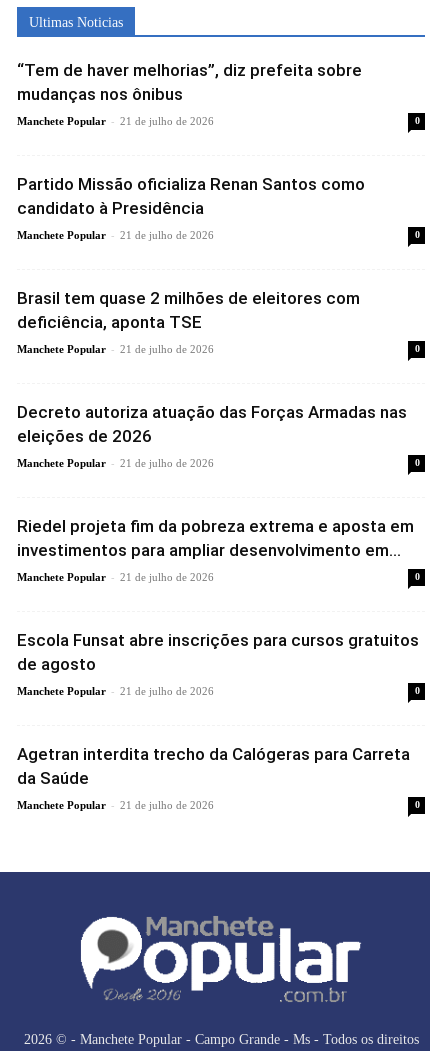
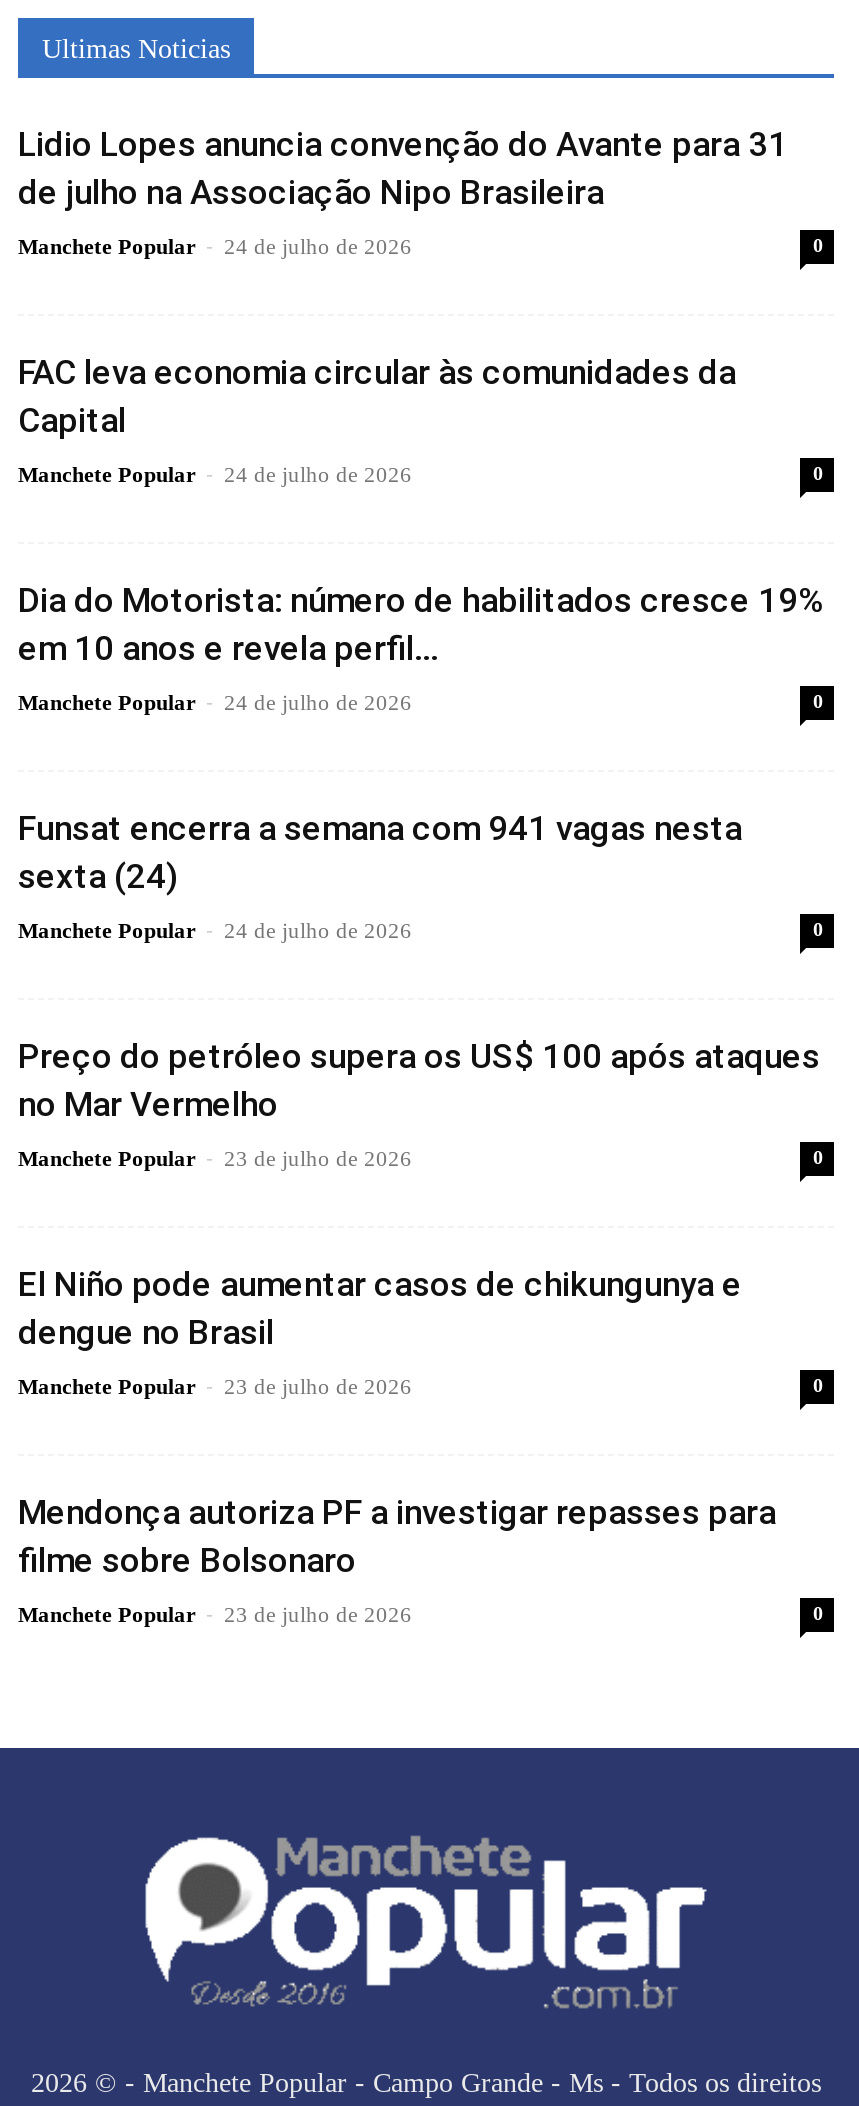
- “Tem de haver melhorias”, diz prefeita sobre
- mudanças nos ônibus
- Manchete Popular - 21 de julho de 2026
+ Lidio Lopes anuncia convenção do Avante para 31
+ de julho na Associação Nipo Brasileira
+ Manchete Popular - 24 de julho de 2026

- Partido Missão oficializa Renan Santos como
- candidato à Presidência
- Manchete Popular - 21 de julho de 2026
+ FAC leva economia circular às comunidades da
+ Capital
+ Manchete Popular - 24 de julho de 2026

- Brasil tem quase 2 milhões de eleitores com
- deficiência, aponta TSE
- Manchete Popular - 21 de julho de 2026
+ Dia do Motorista: número de habilitados cresce 19%
+ em 10 anos e revela perfil...
+ Manchete Popular - 24 de julho de 2026

- Decreto autoriza atuação das Forças Armadas nas
- eleições de 2026
- Manchete Popular - 21 de julho de 2026
+ Funsat encerra a semana com 941 vagas nesta
+ sexta (24)
+ Manchete Popular - 24 de julho de 2026

- Riedel projeta fim da pobreza extrema e aposta em
- investimentos para ampliar desenvolvimento em...
- Manchete Popular - 21 de julho de 2026
+ Preço do petróleo supera os US$ 100 após ataques
+ no Mar Vermelho
+ Manchete Popular - 23 de julho de 2026

- Escola Funsat abre inscrições para cursos gratuitos
- de agosto
- Manchete Popular - 21 de julho de 2026
+ El Niño pode aumentar casos de chikungunya e
+ dengue no Brasil
+ Manchete Popular - 23 de julho de 2026

- Agetran interdita trecho da Calógeras para Carreta
- da Saúde
- Manchete Popular - 21 de julho de 2026
+ Mendonça autoriza PF a investigar repasses para
+ filme sobre Bolsonaro
+ Manchete Popular - 23 de julho de 2026
